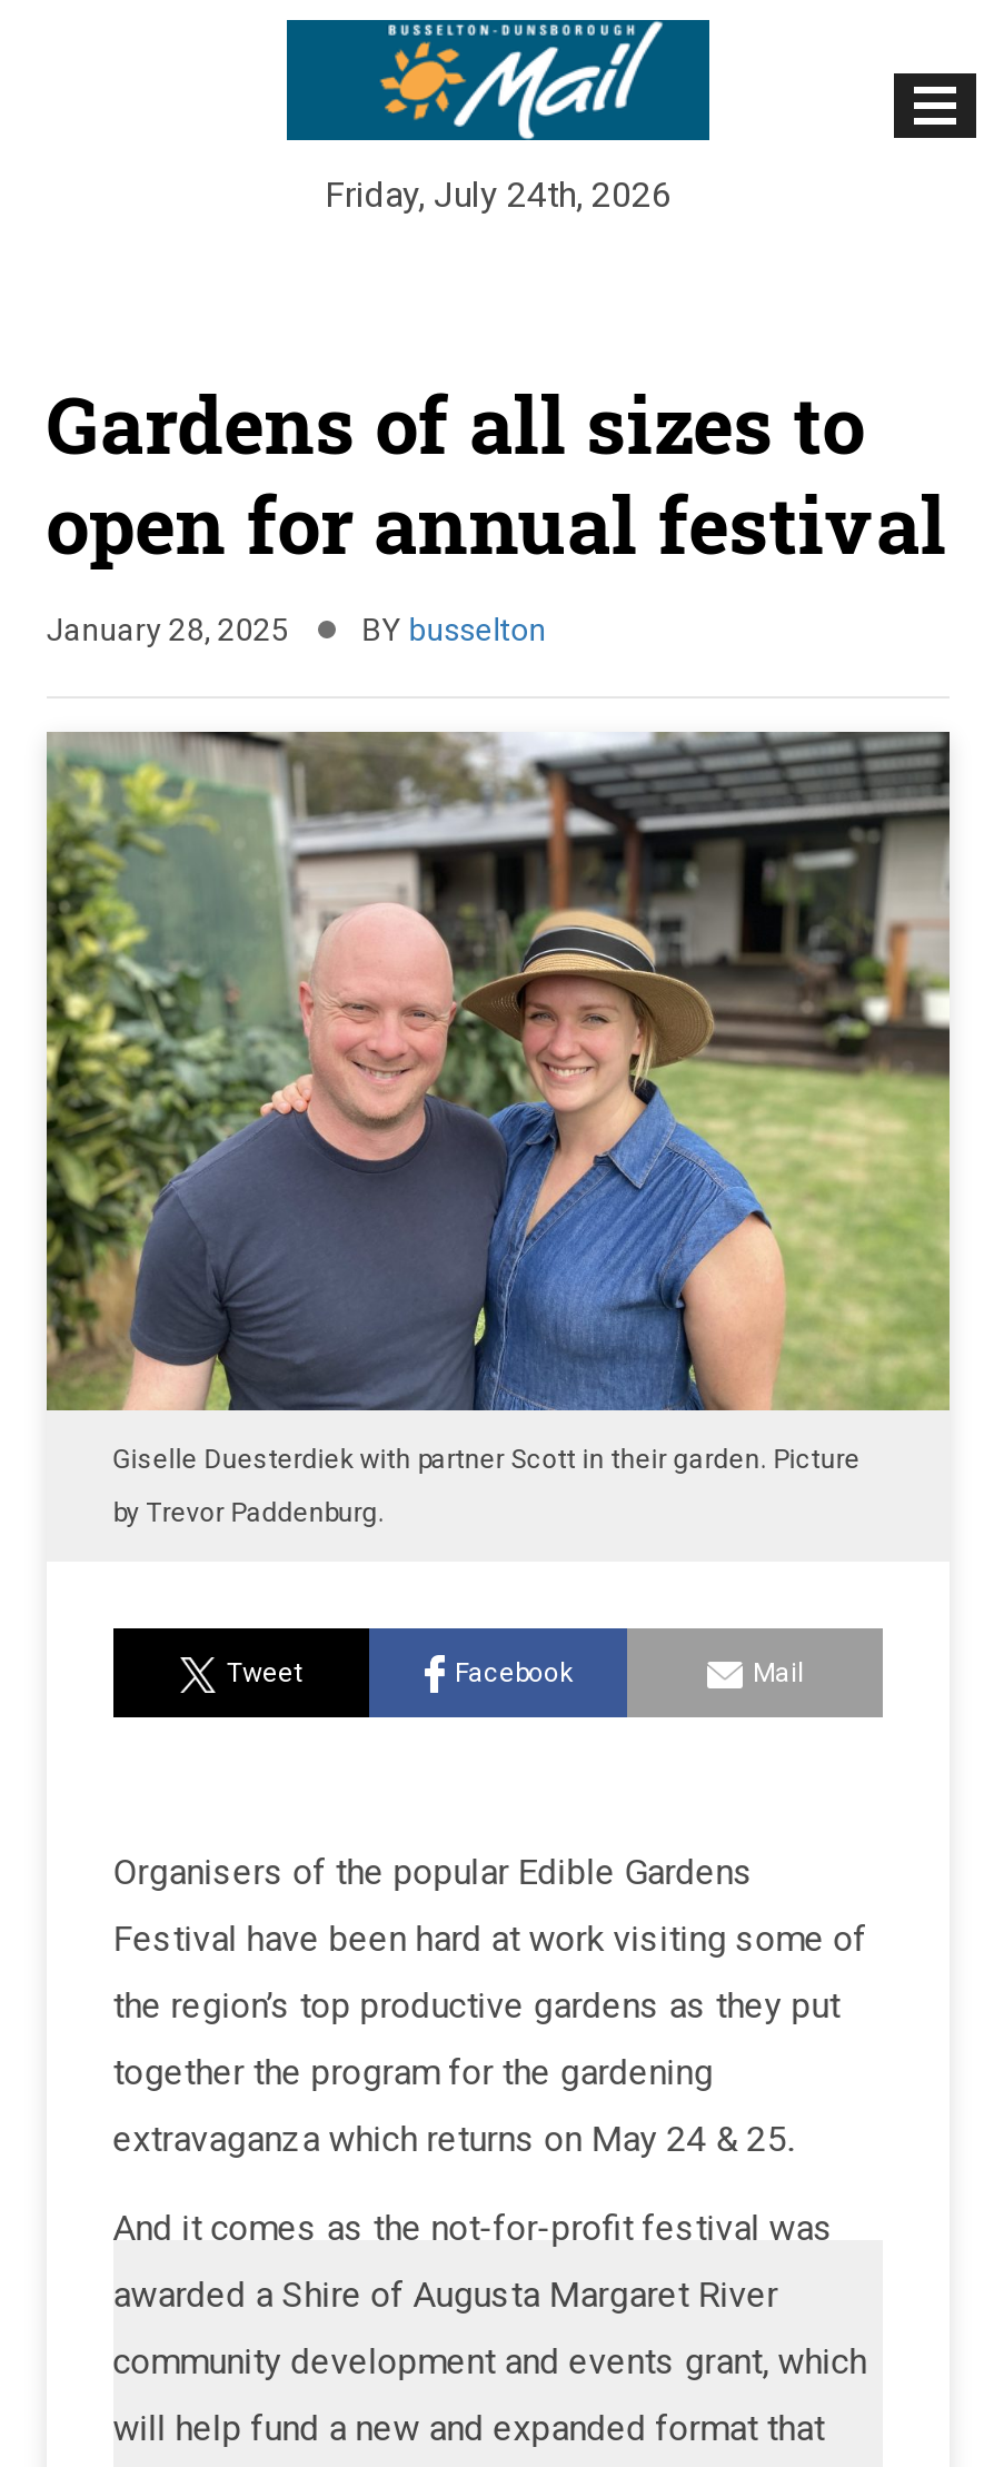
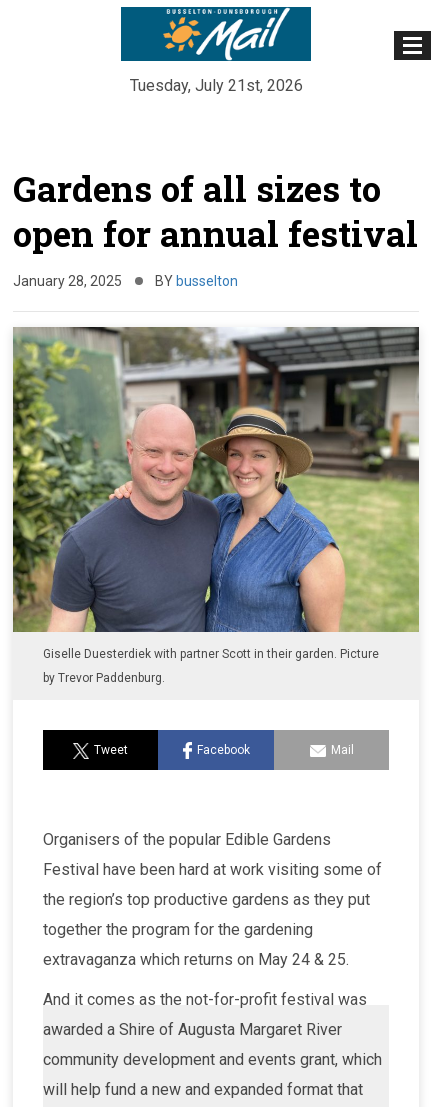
- Friday, July 24th, 2026
+ Tuesday, July 21st, 2026
